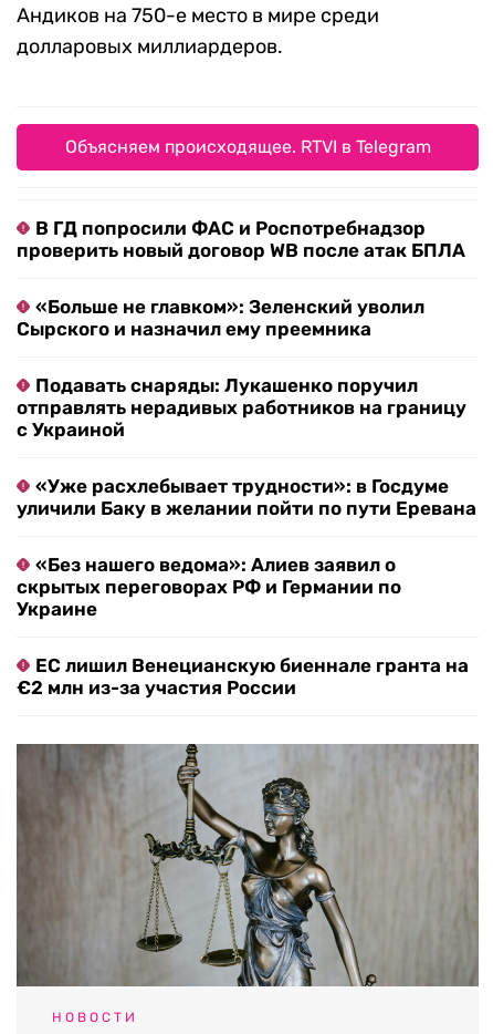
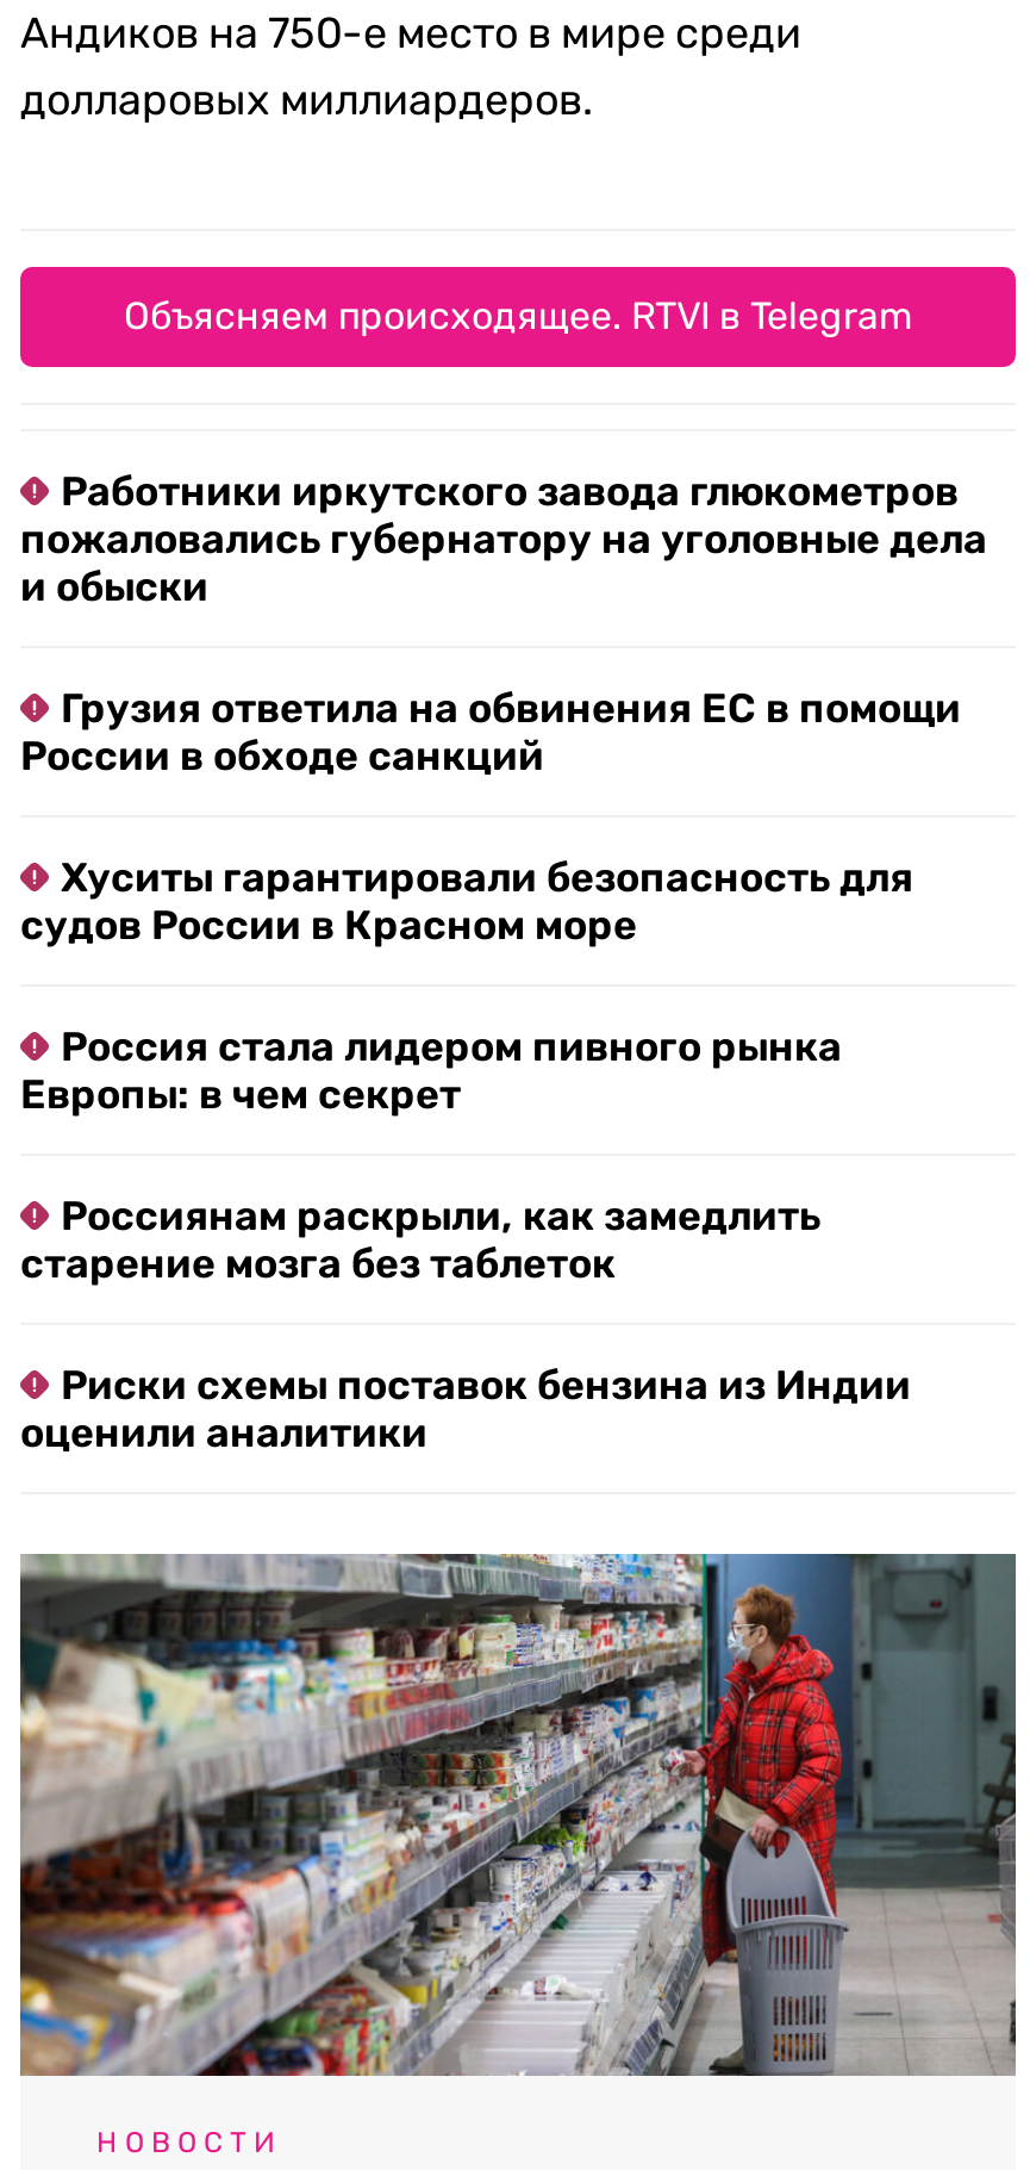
- В ГД попросили ФАС и Роспотребнадзор
- проверить новый договор WB после атак БПЛА
+ Работники иркутского завода глюкометров
+ пожаловались губернатору на уголовные дела
+ и обыски

- «Больше не главком»: Зеленский уволил
- Сырского и назначил ему преемника
+ Грузия ответила на обвинения ЕС в помощи
+ России в обходе санкций

- Подавать снаряды: Лукашенко поручил
- отправлять нерадивых работников на границу
- с Украиной
+ Хуситы гарантировали безопасность для
+ судов России в Красном море

- «Уже расхлебывает трудности»: в Госдуме
- уличили Баку в желании пойти по пути Еревана
+ Россия стала лидером пивного рынка
+ Европы: в чем секрет

- «Без нашего ведома»: Алиев заявил о
- скрытых переговорах РФ и Германии по
- Украине
+ Россиянам раскрыли, как замедлить
+ старение мозга без таблеток

- ЕС лишил Венецианскую биеннале гранта на
- €2 млн из-за участия России
+ Риски схемы поставок бензина из Индии
+ оценили аналитики

- [image]
+ [image]
